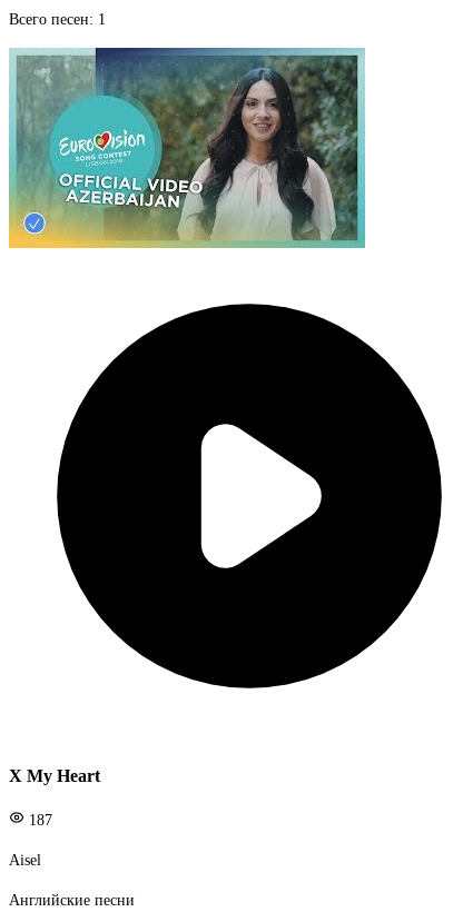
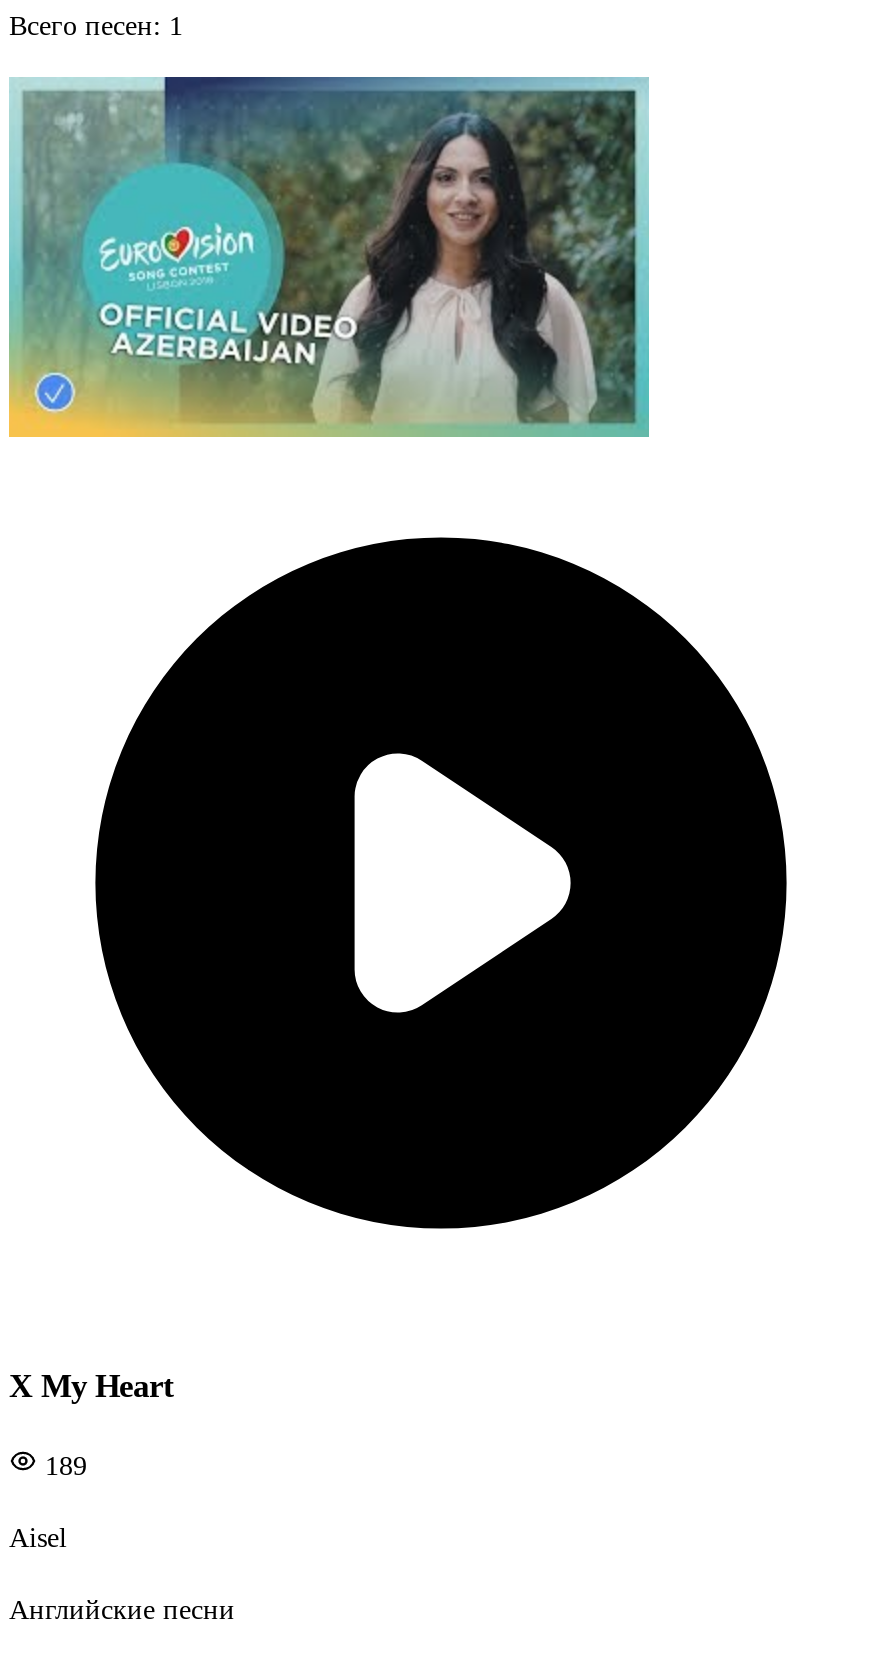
- 187
+ 189
